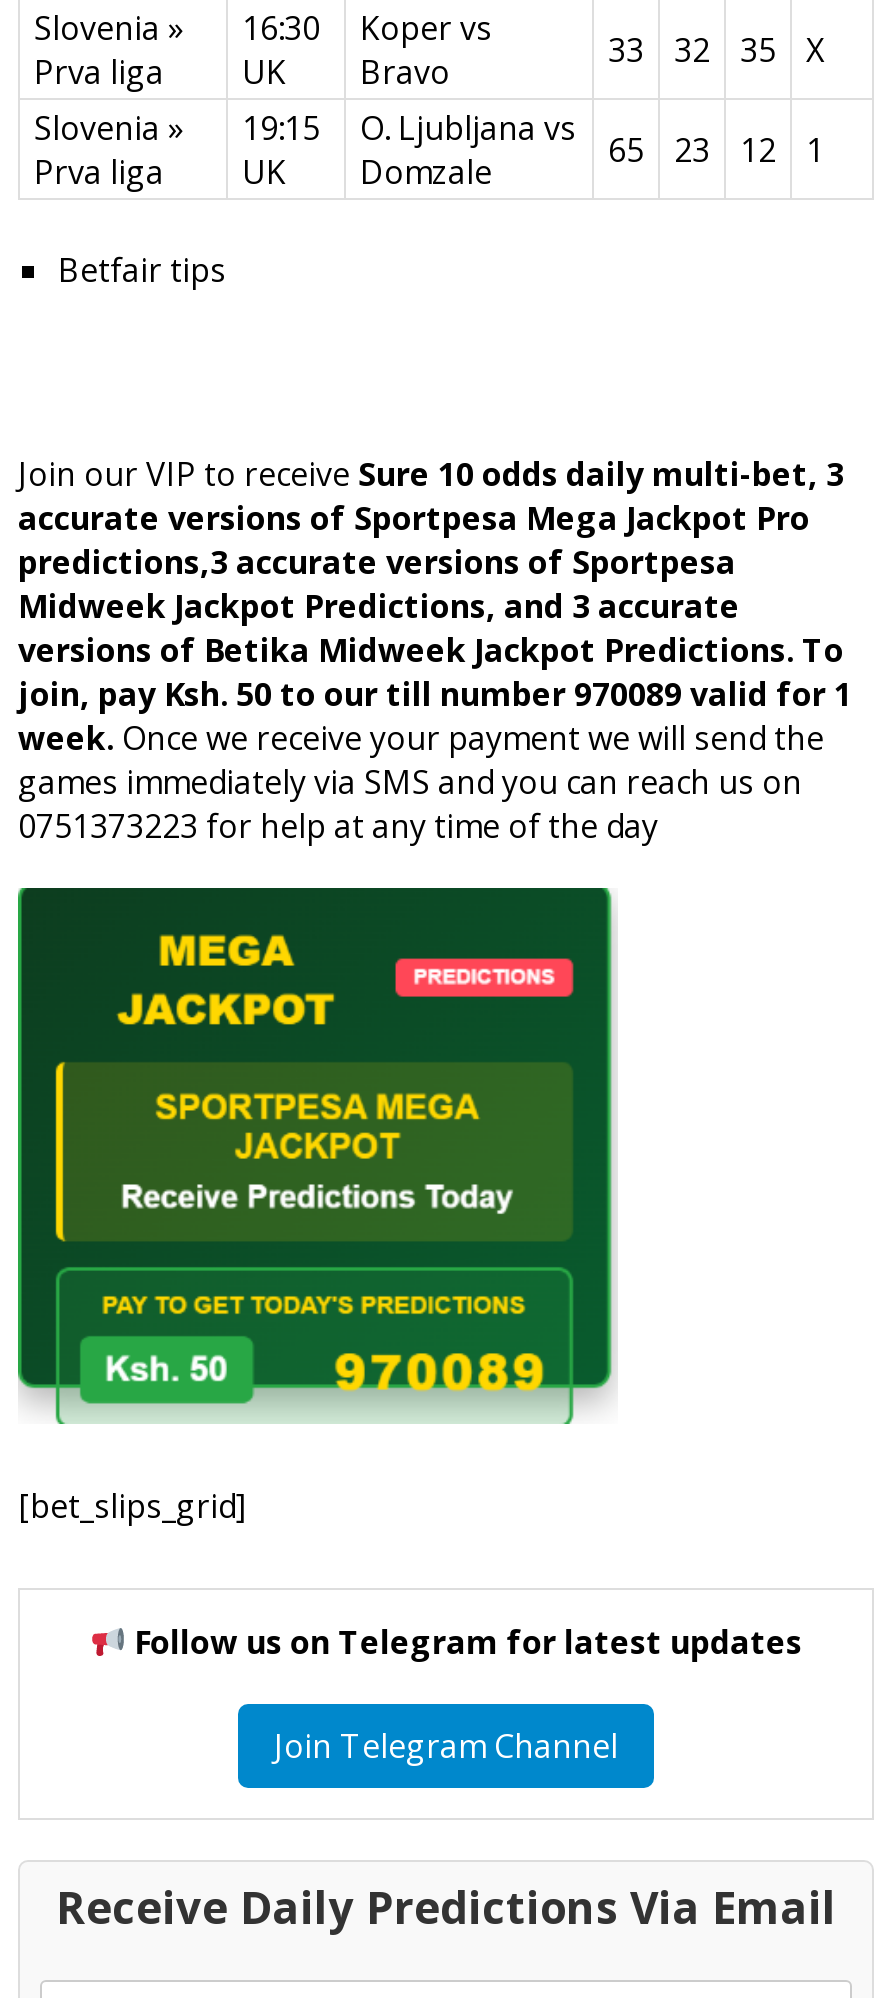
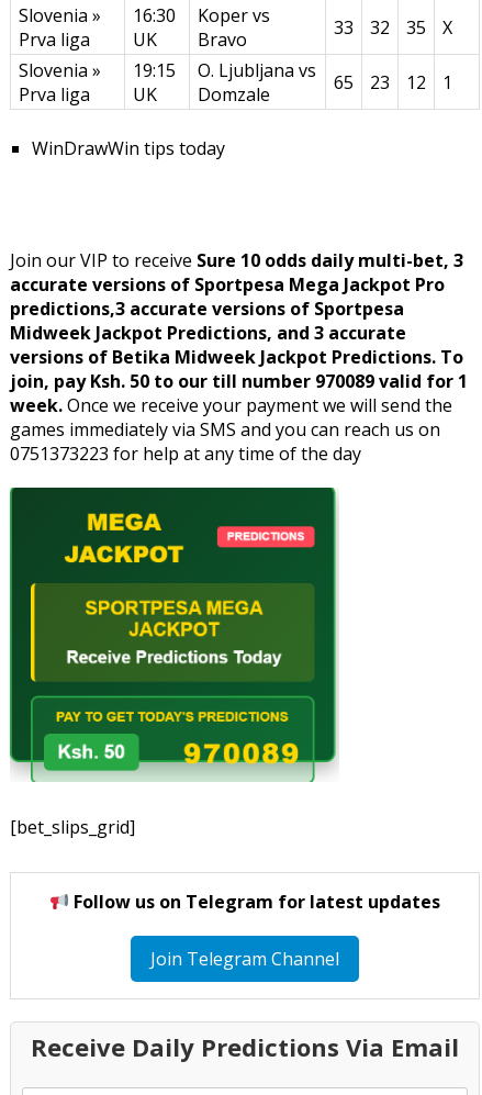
- Betfair tips
+ WinDrawWin tips today
